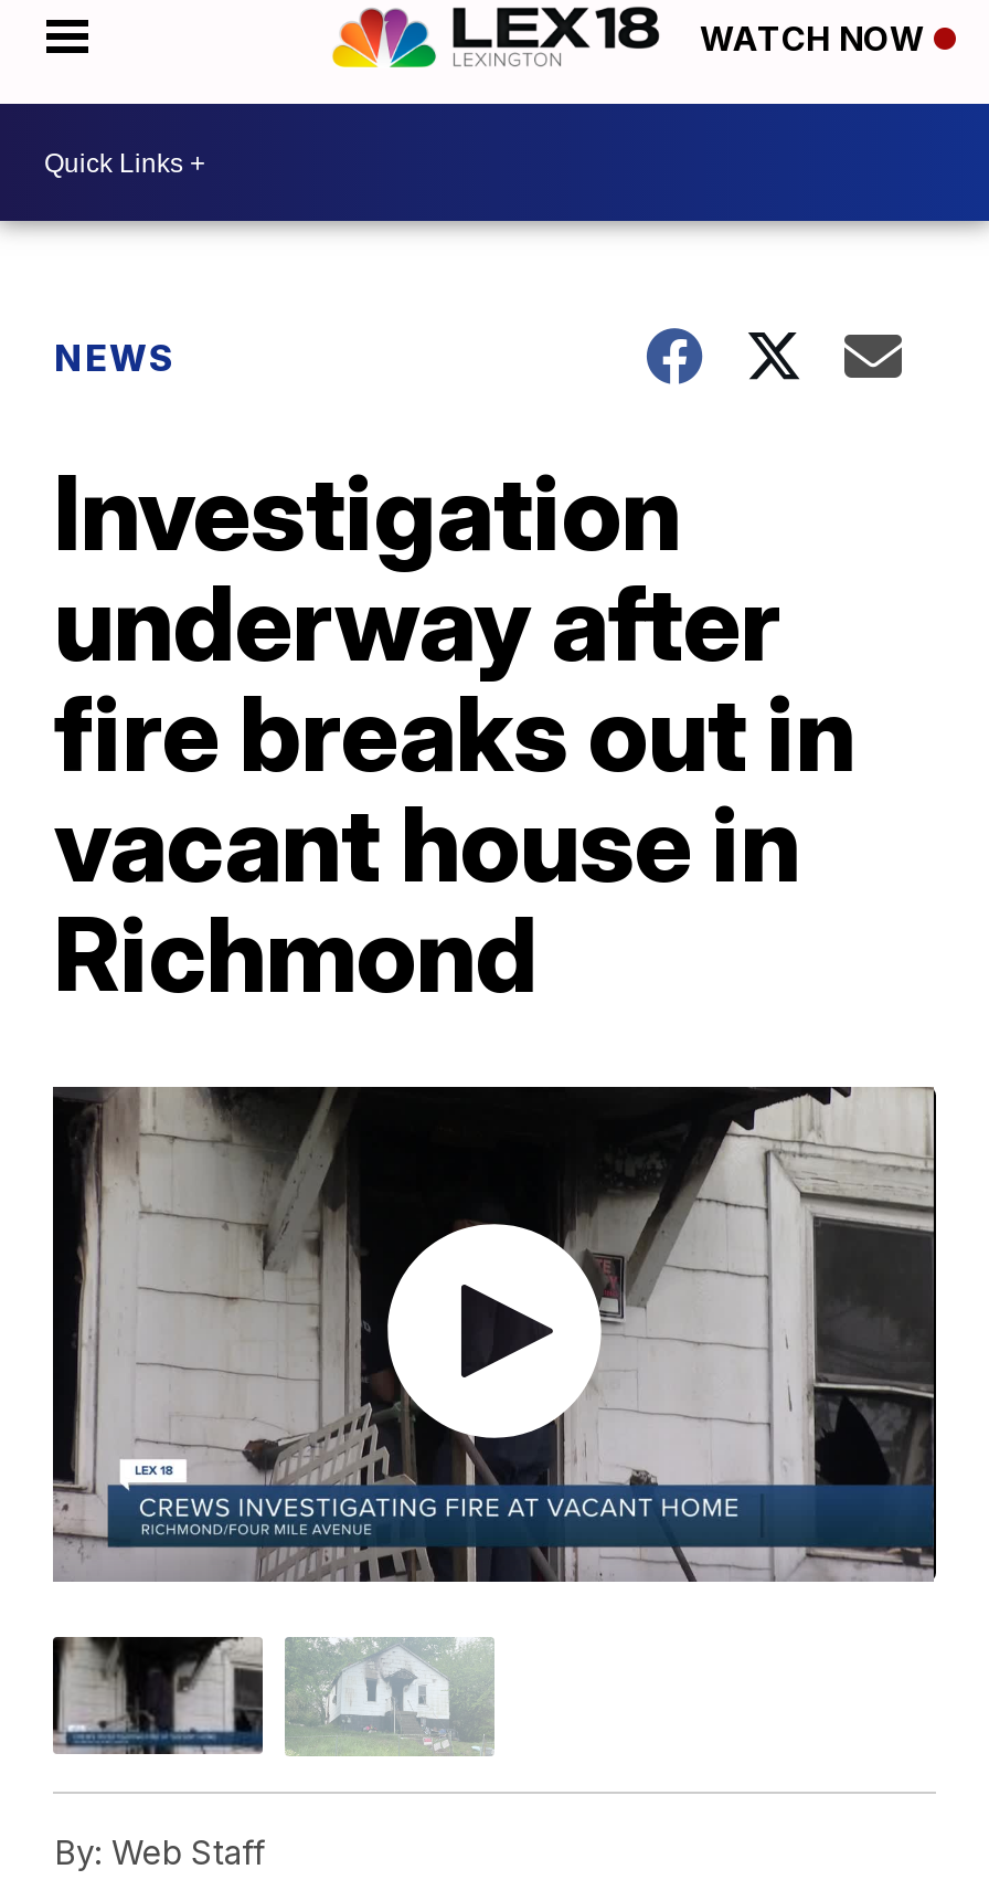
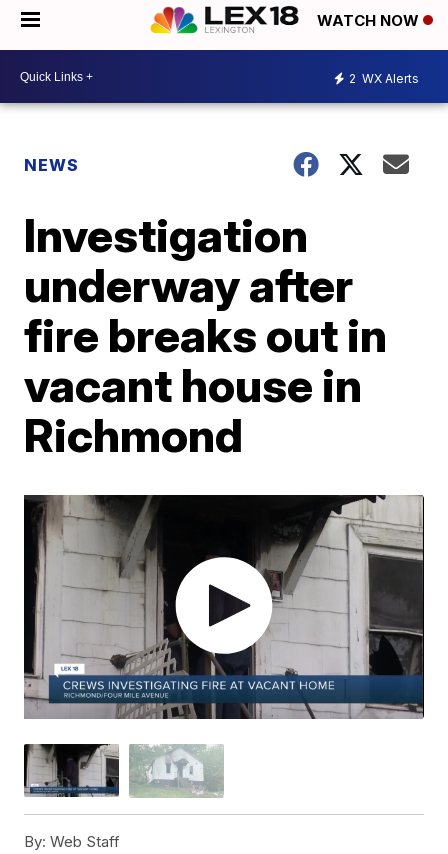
+ 2 WX Alerts
